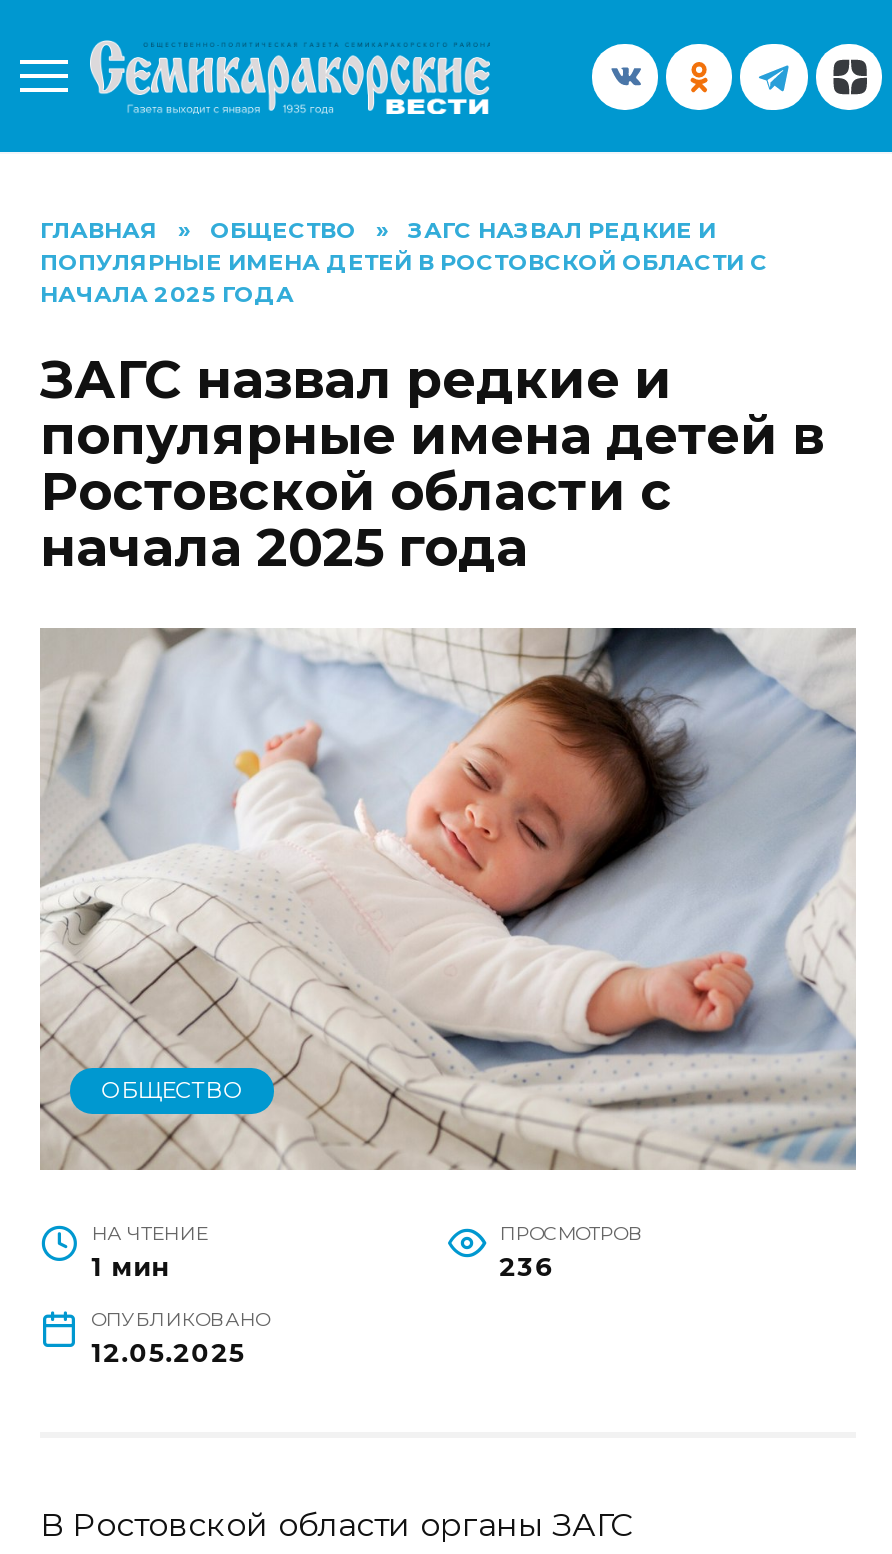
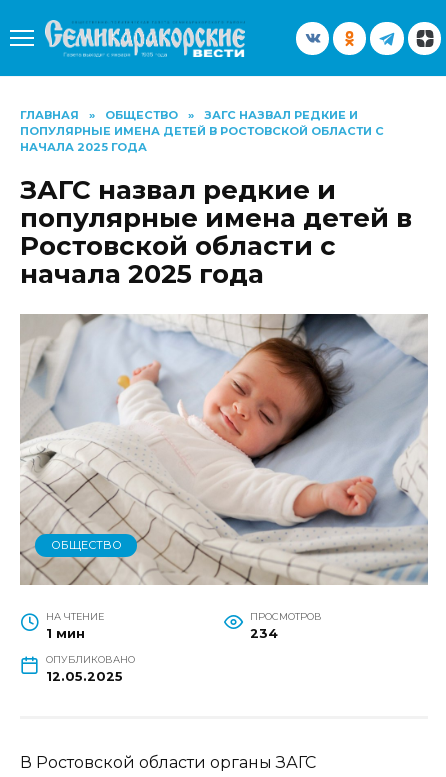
- 236
+ 234
